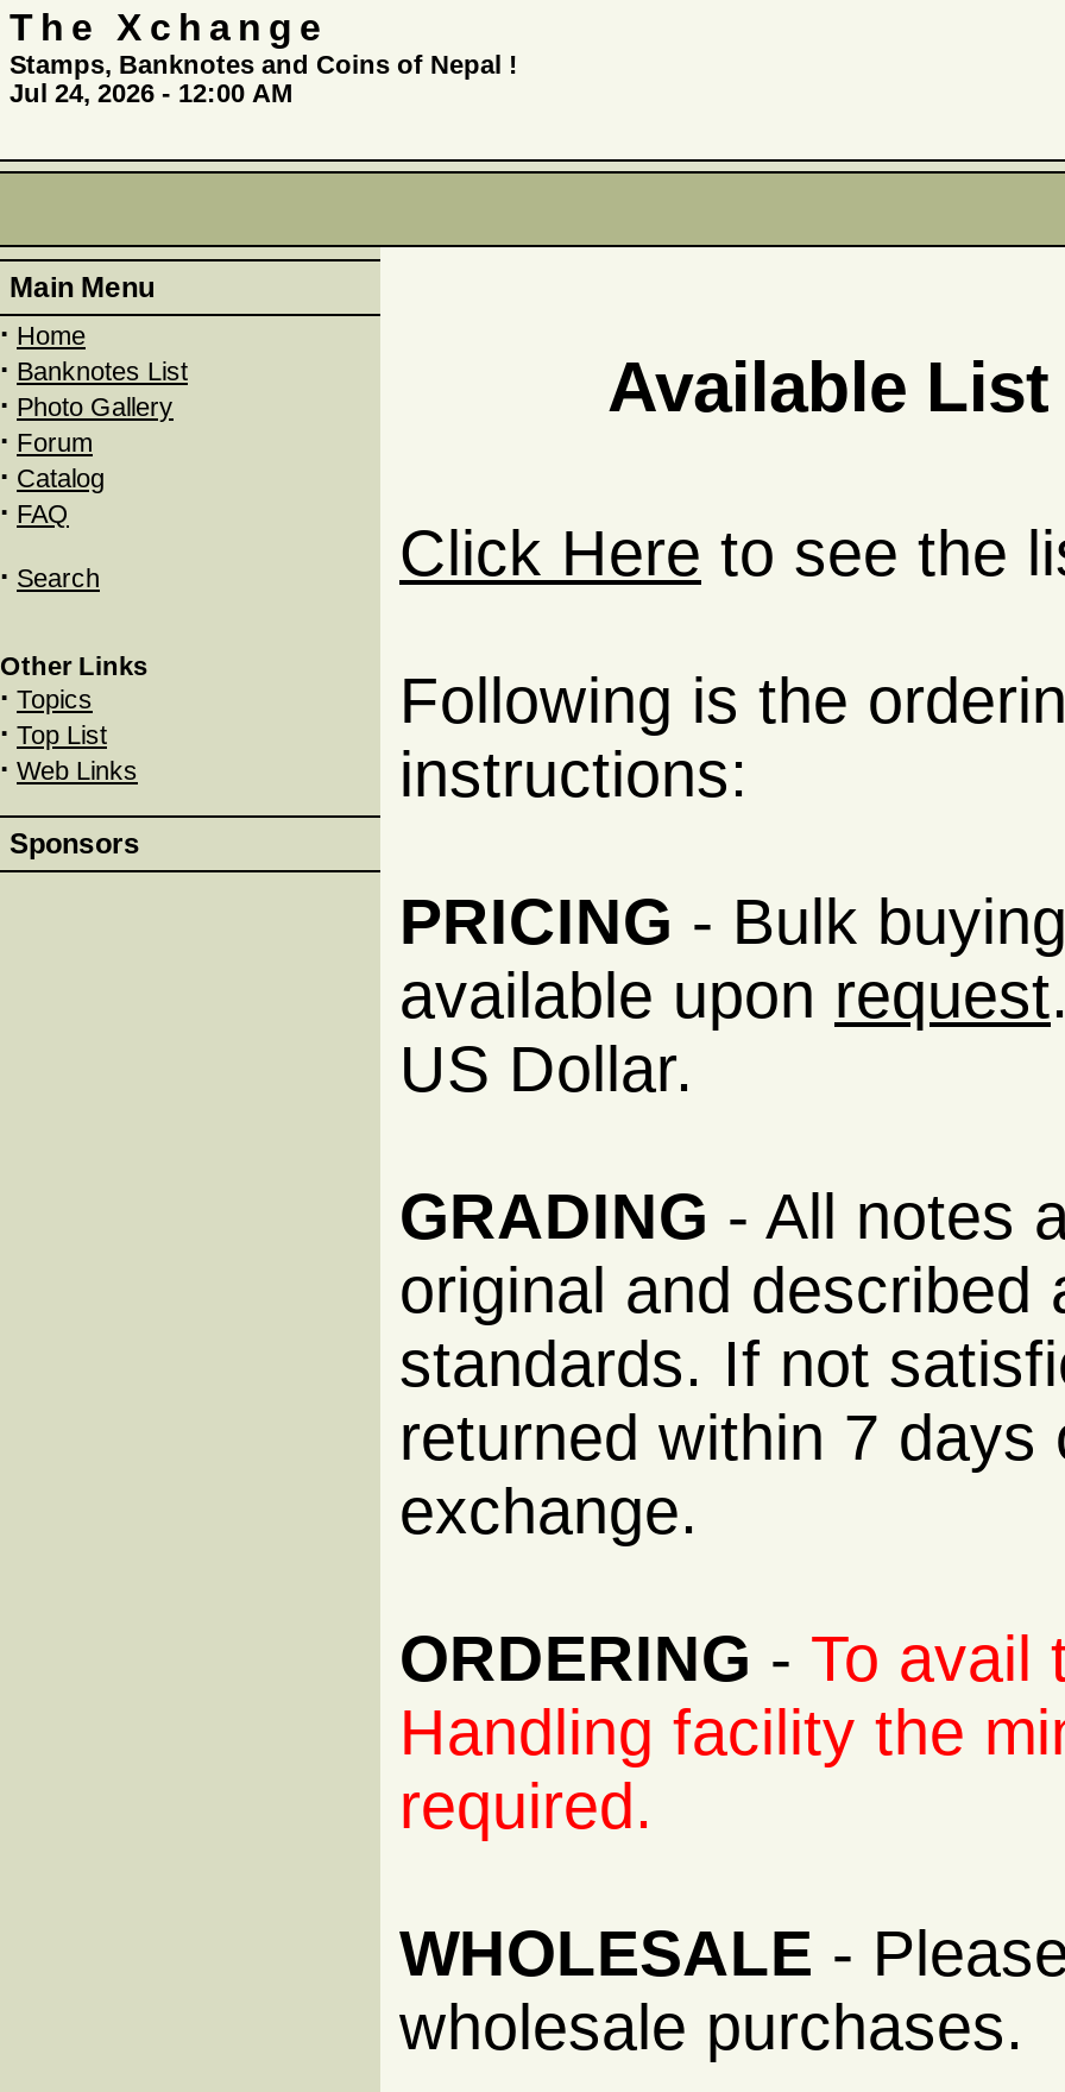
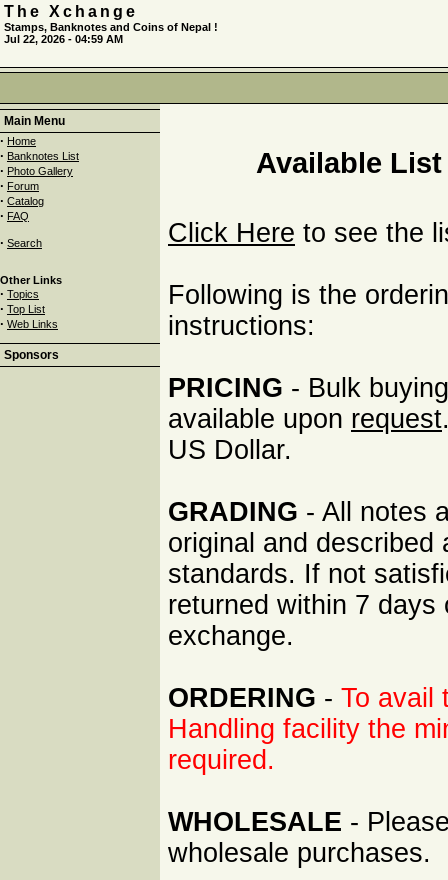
- Jul 24, 2026 - 12:00 AM
+ Jul 22, 2026 - 04:59 AM
